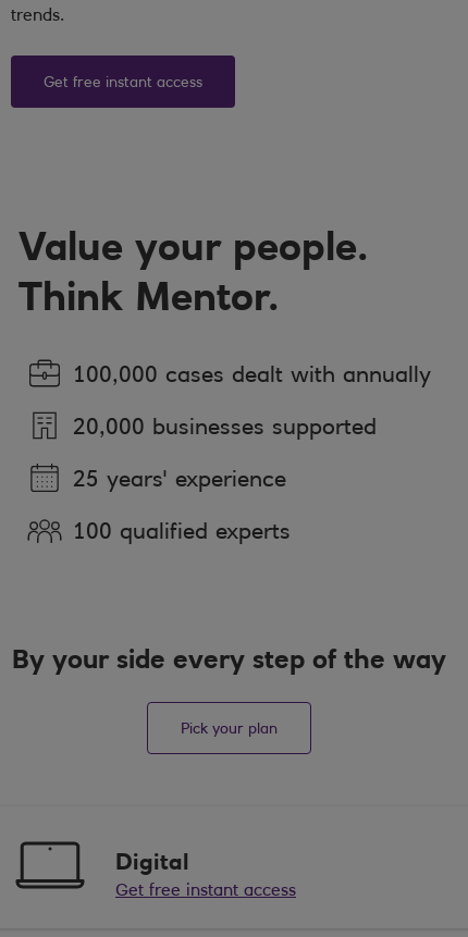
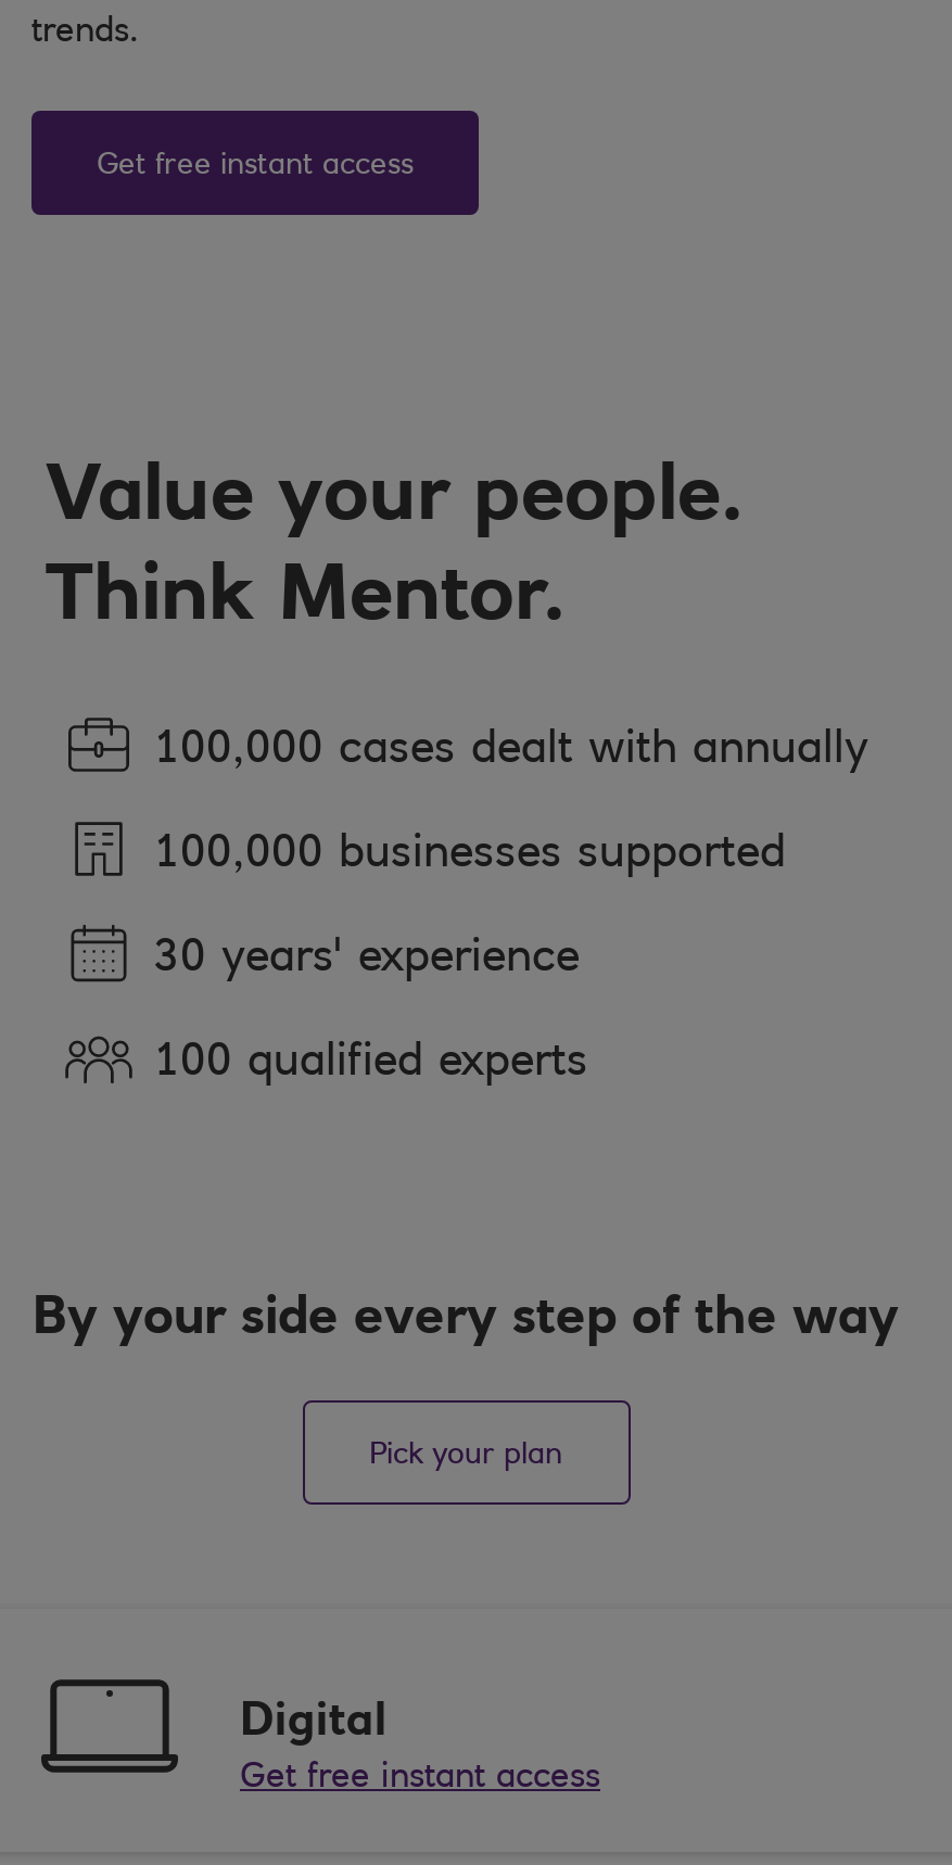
- 20,000 businesses supported
+ 100,000 businesses supported

- 25 years' experience
+ 30 years' experience
